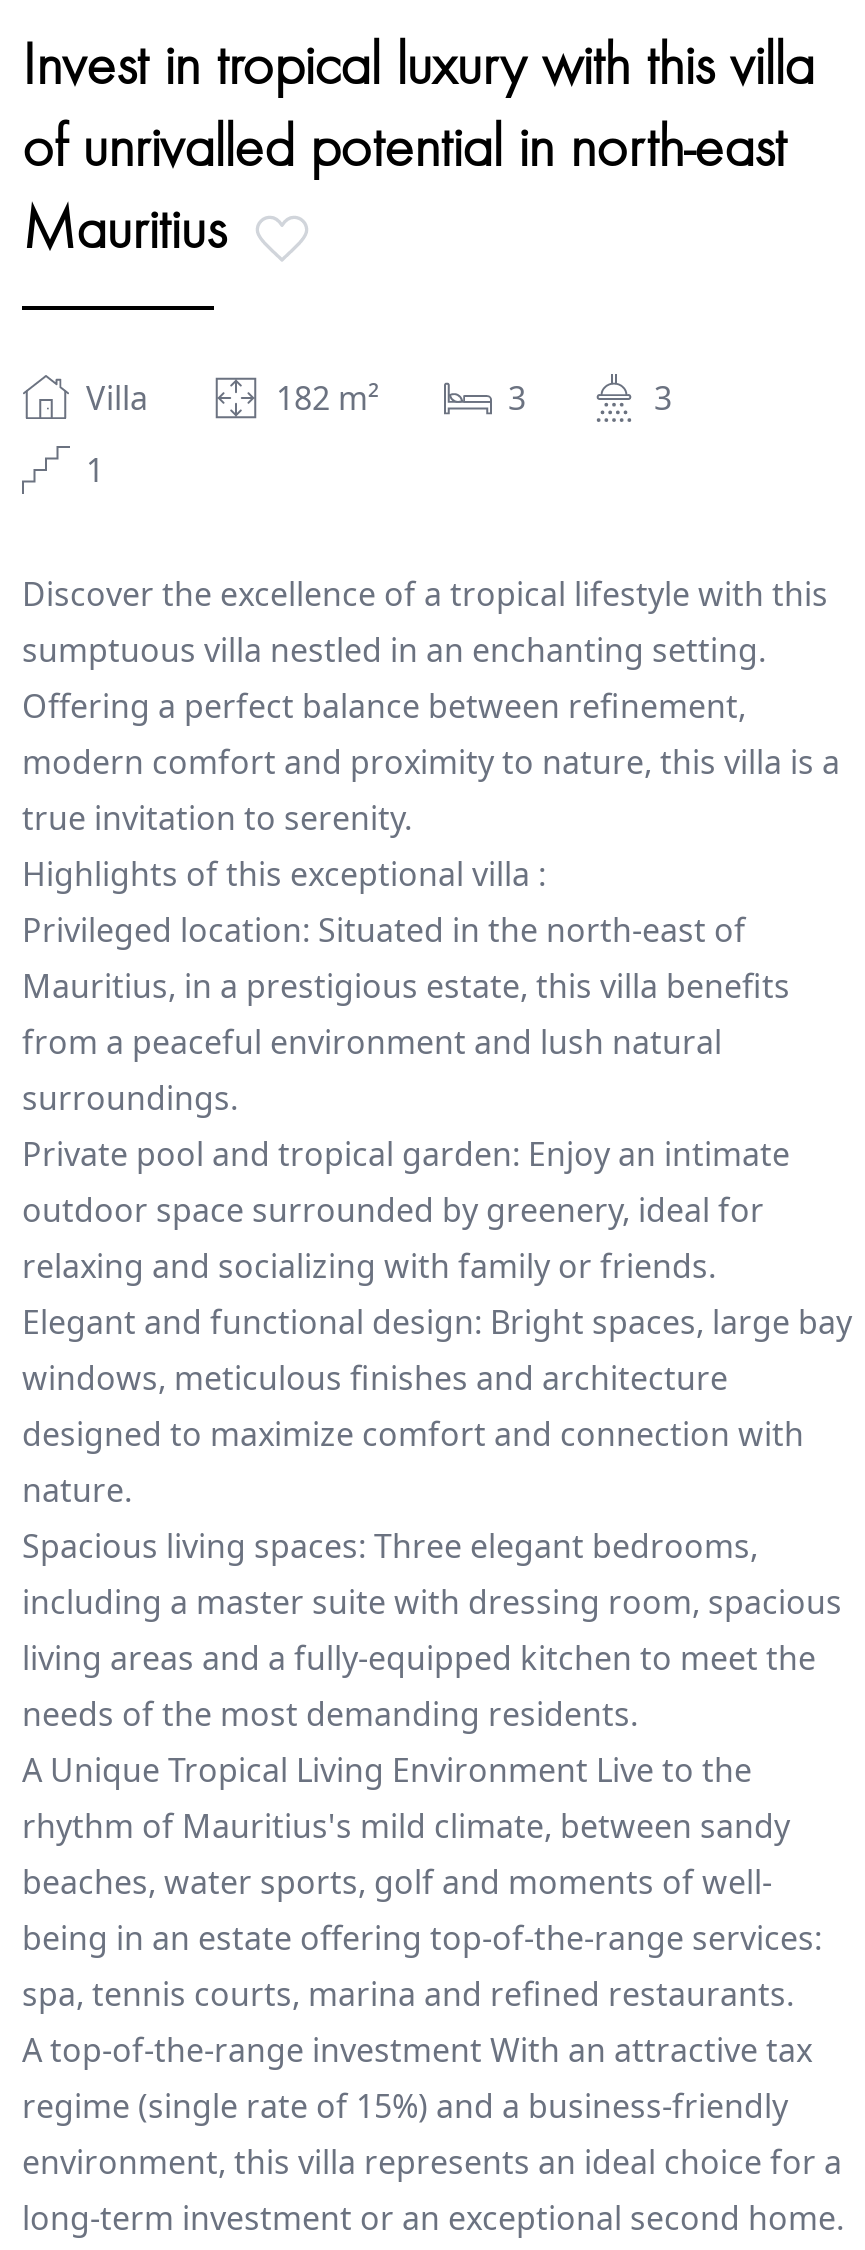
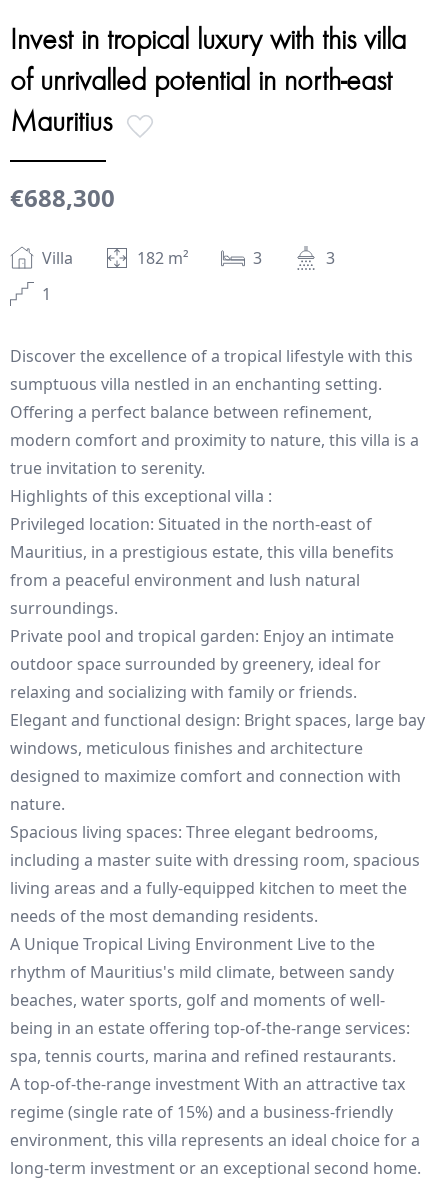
+ €688,300
